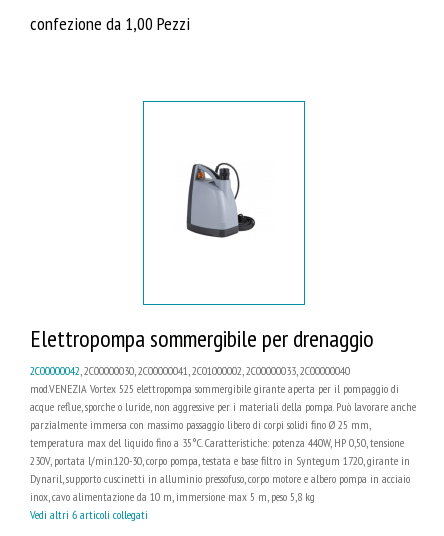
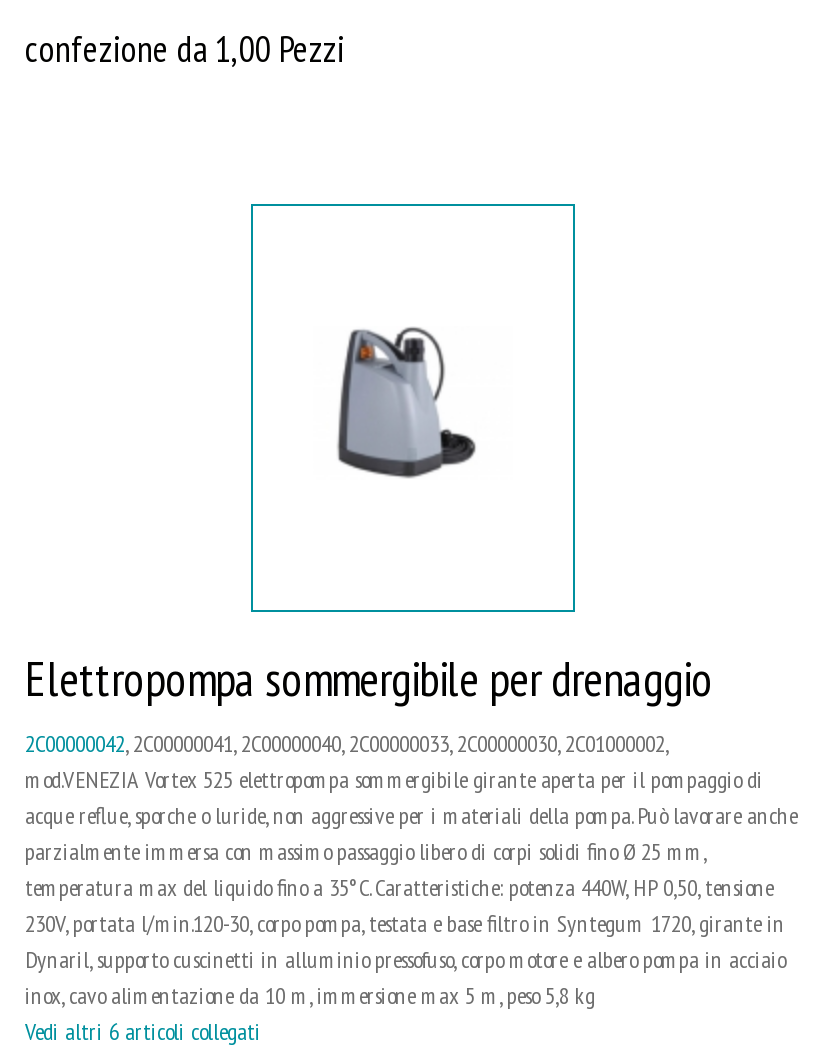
- 2C00000042, 2C00000030, 2C00000041, 2C01000002, 2C00000033, 2C00000040
+ 2C00000042, 2C00000041, 2C00000040, 2C00000033, 2C00000030, 2C01000002,
